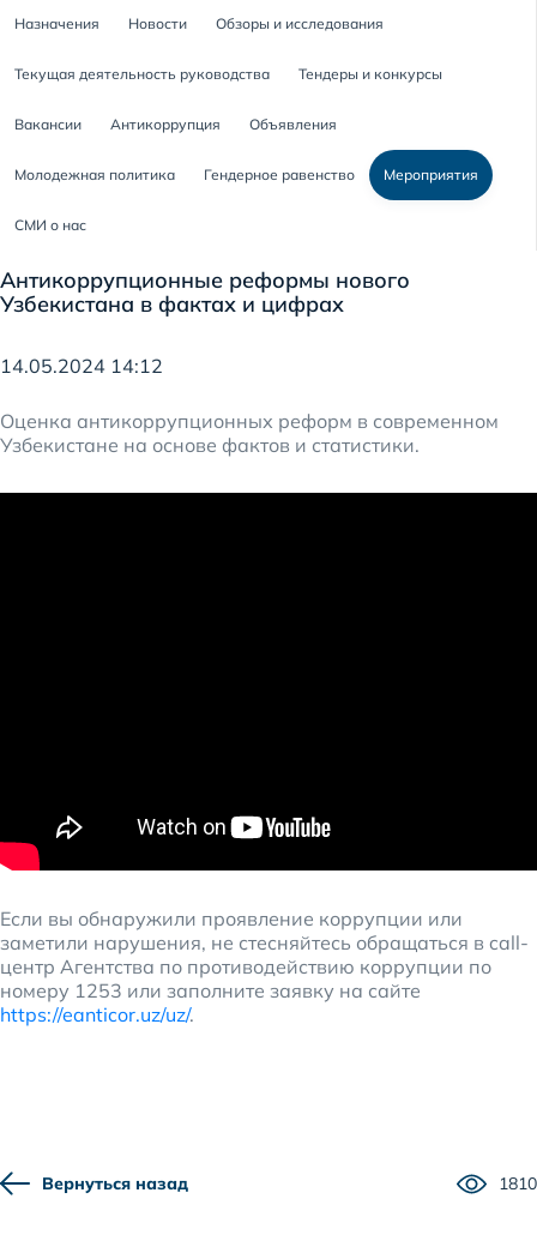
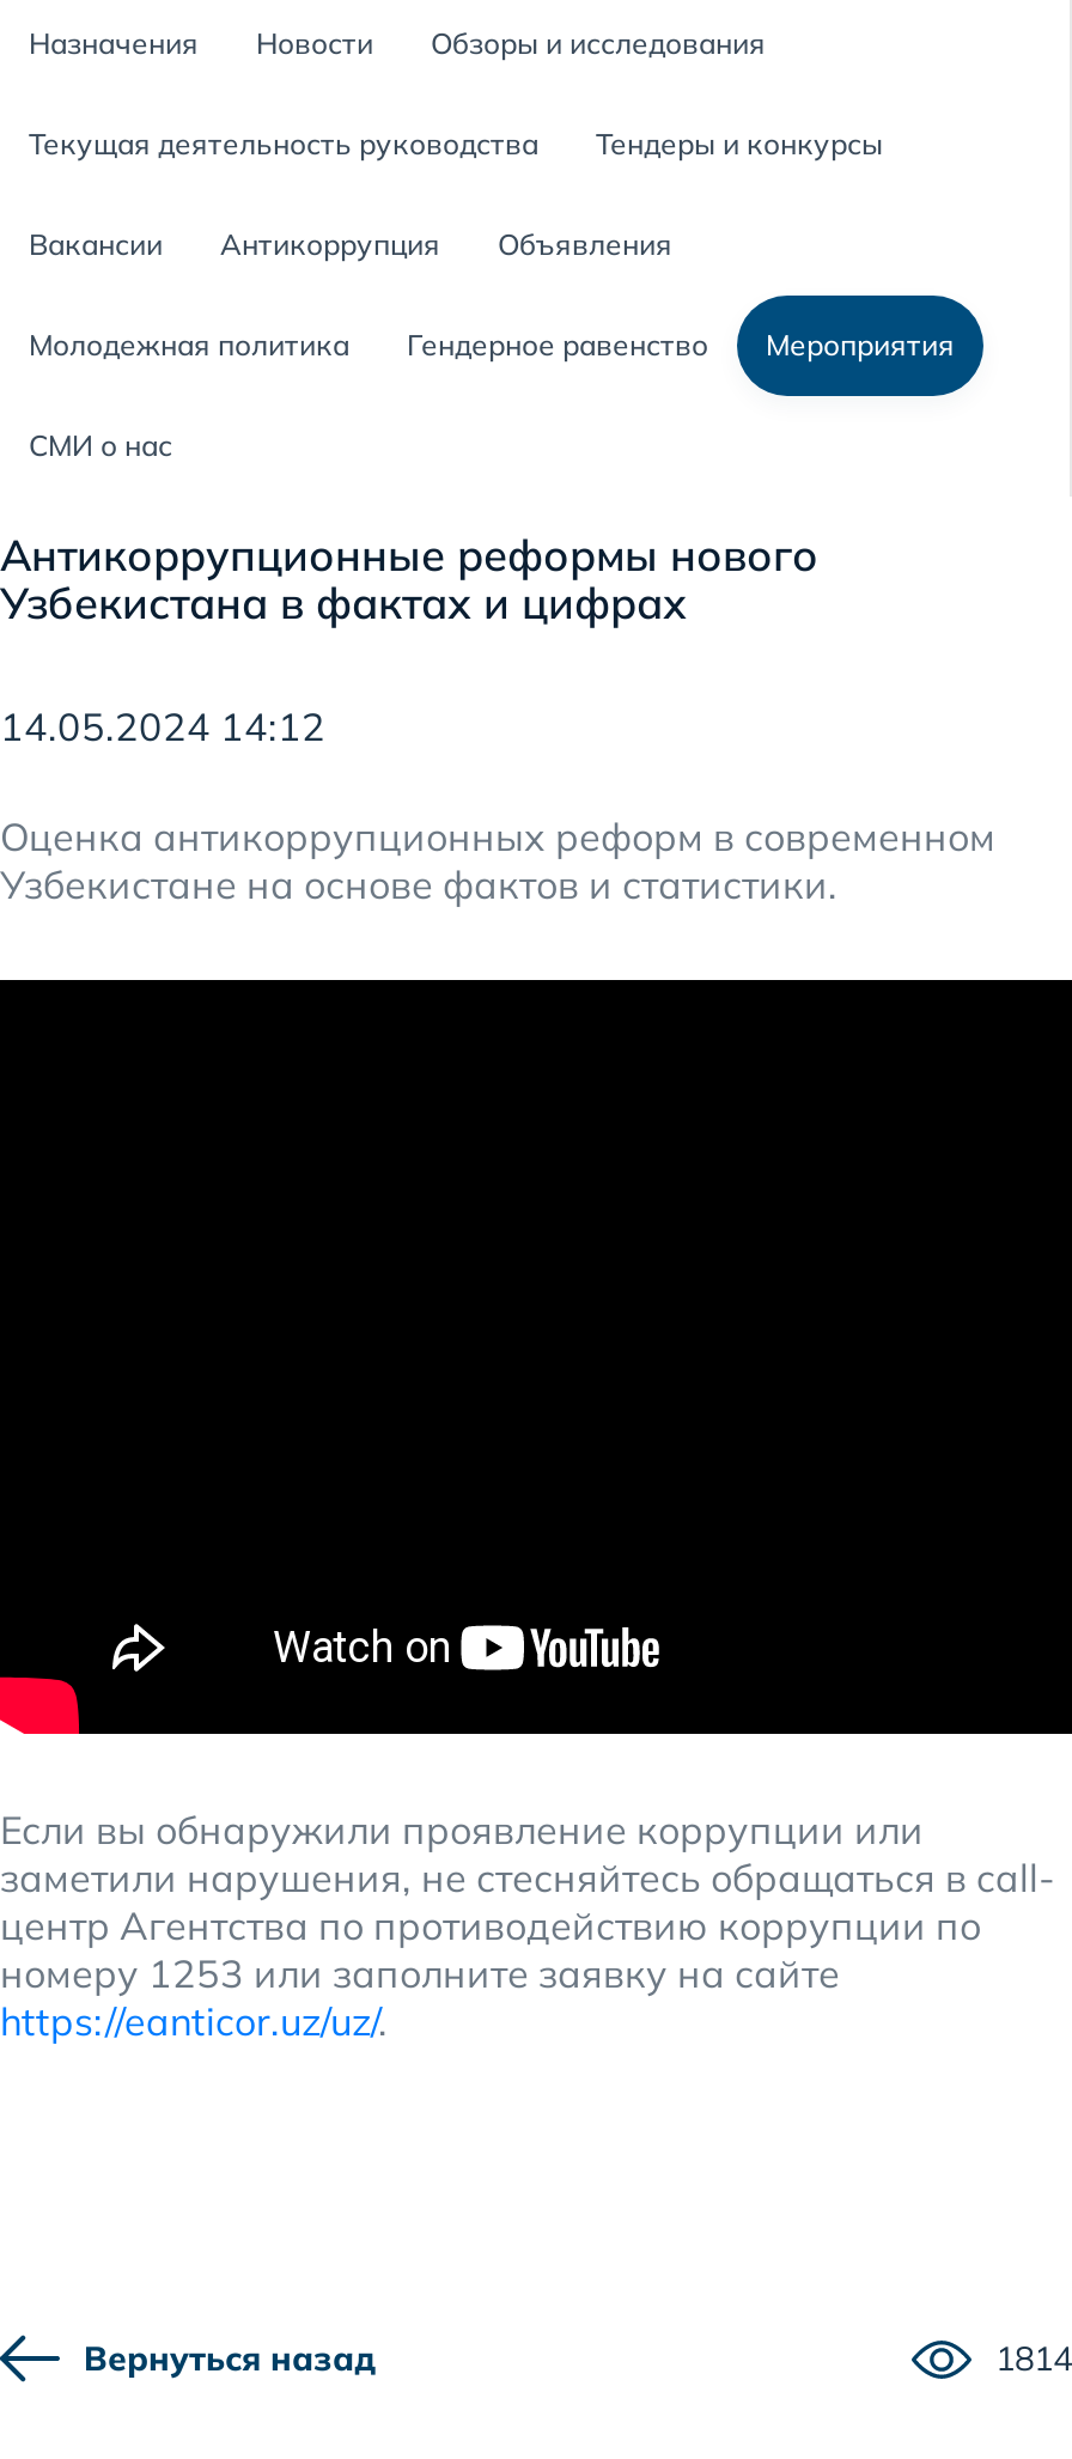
- 1810
+ 1814
